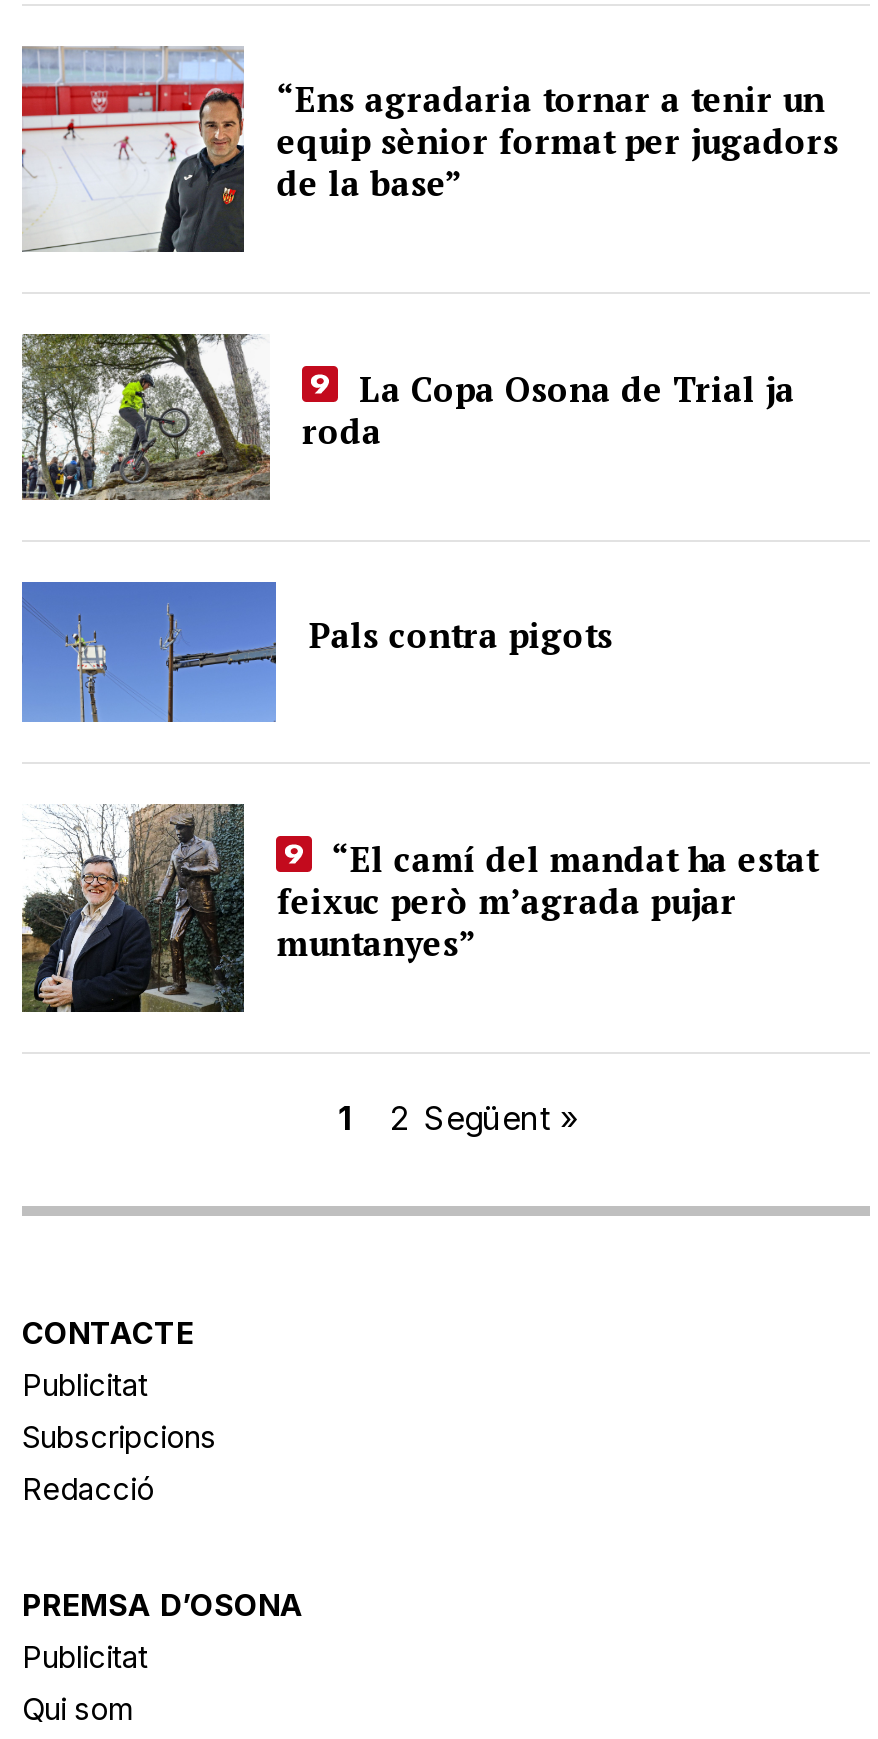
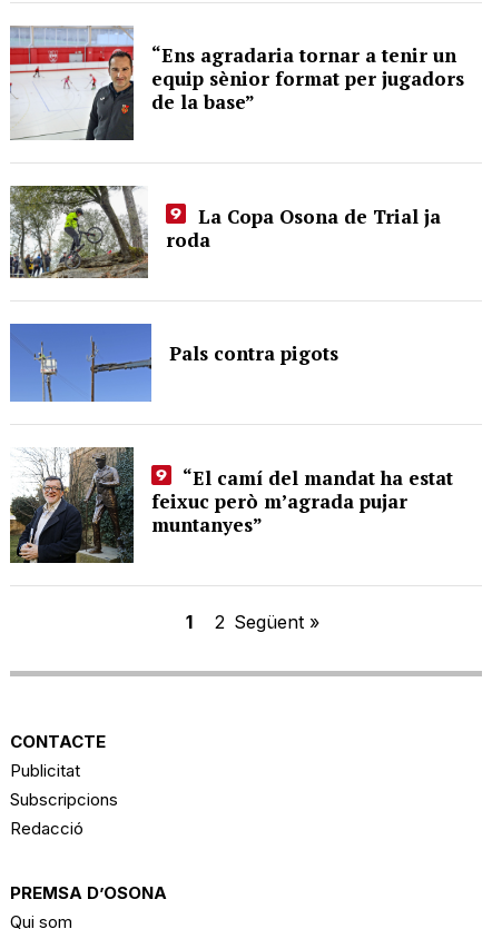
- Publicitat
